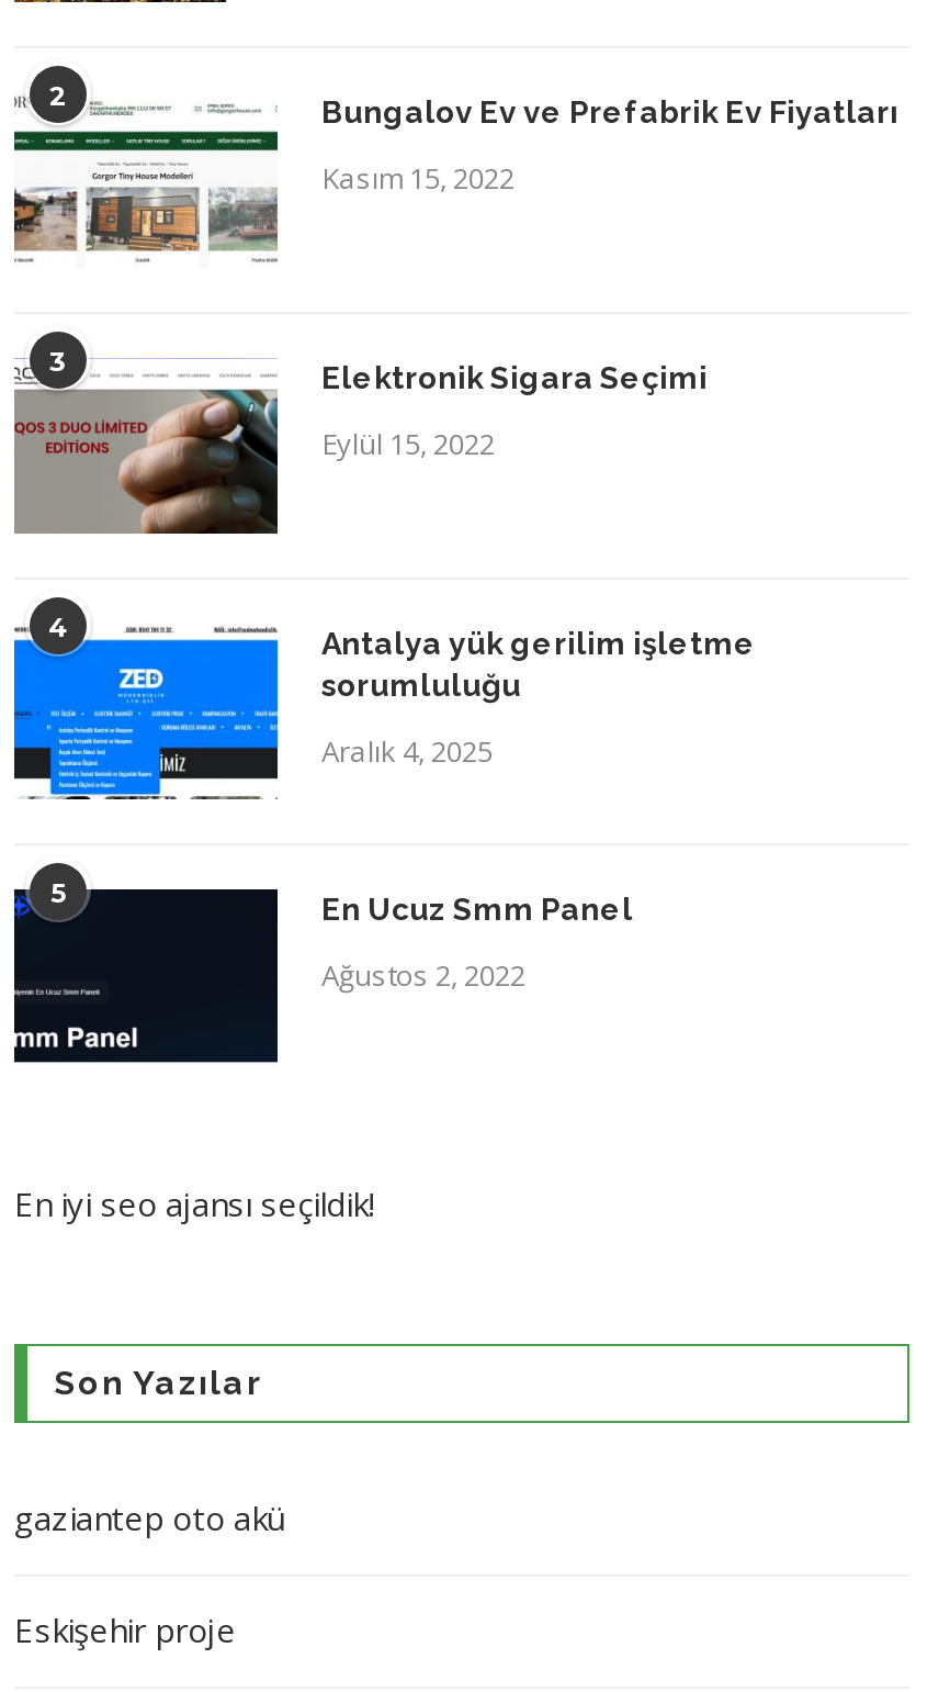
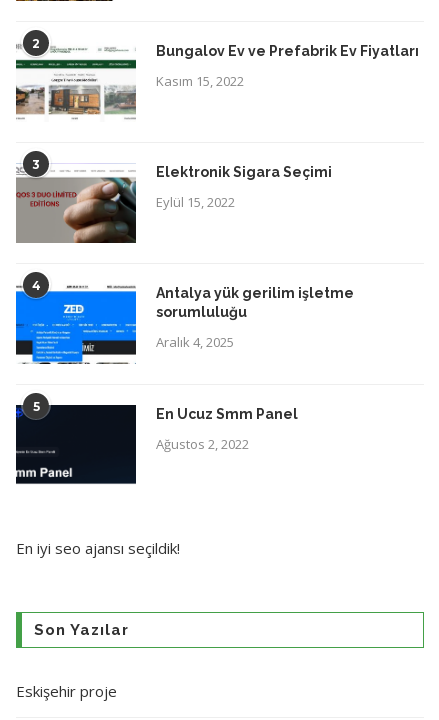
- gaziantep oto akü
